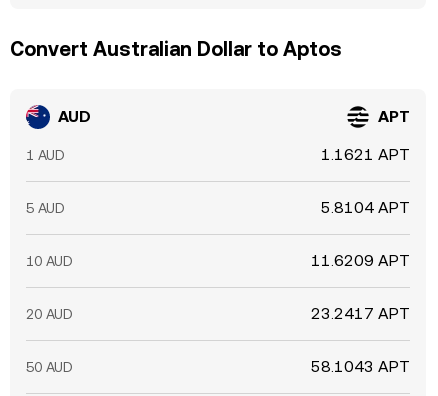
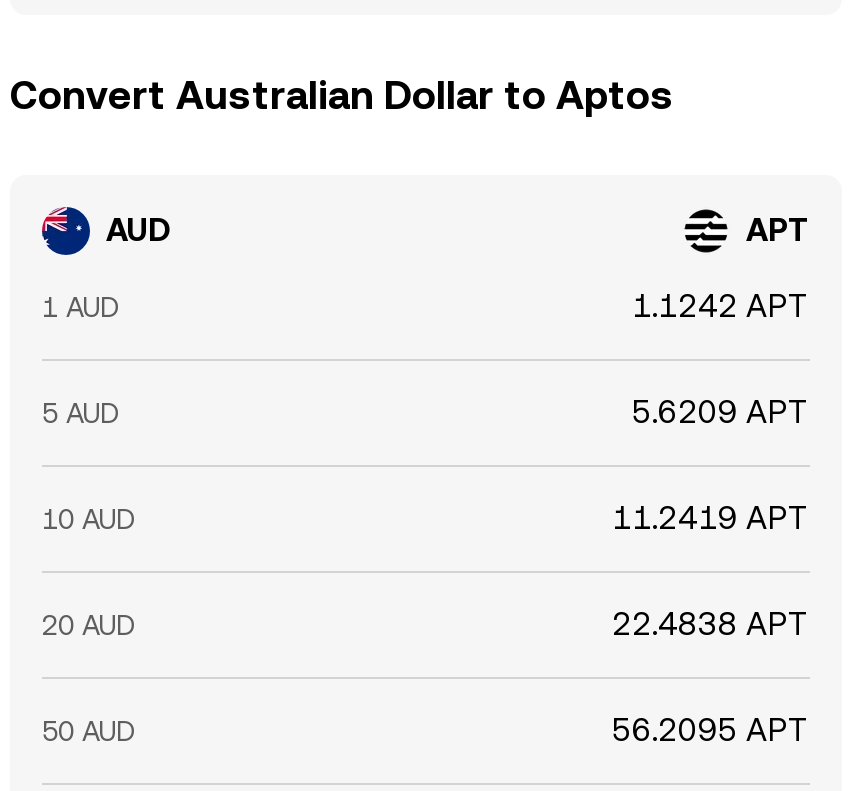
- 1.1621 APT
+ 1.1242 APT

- 5.8104 APT
+ 5.6209 APT

- 11.6209 APT
+ 11.2419 APT

- 23.2417 APT
+ 22.4838 APT

- 58.1043 APT
+ 56.2095 APT
